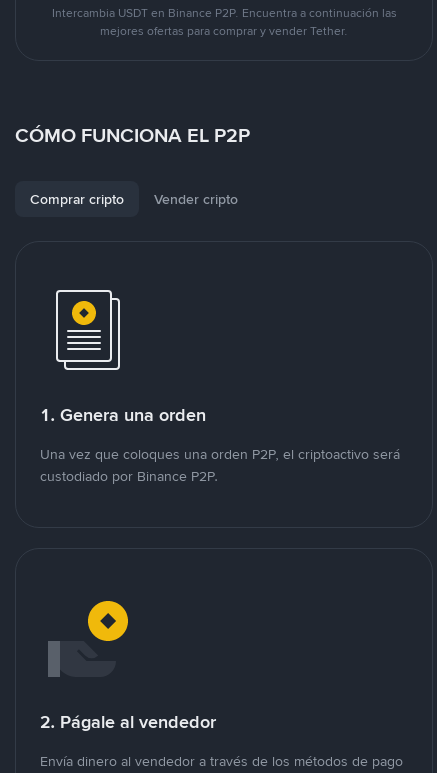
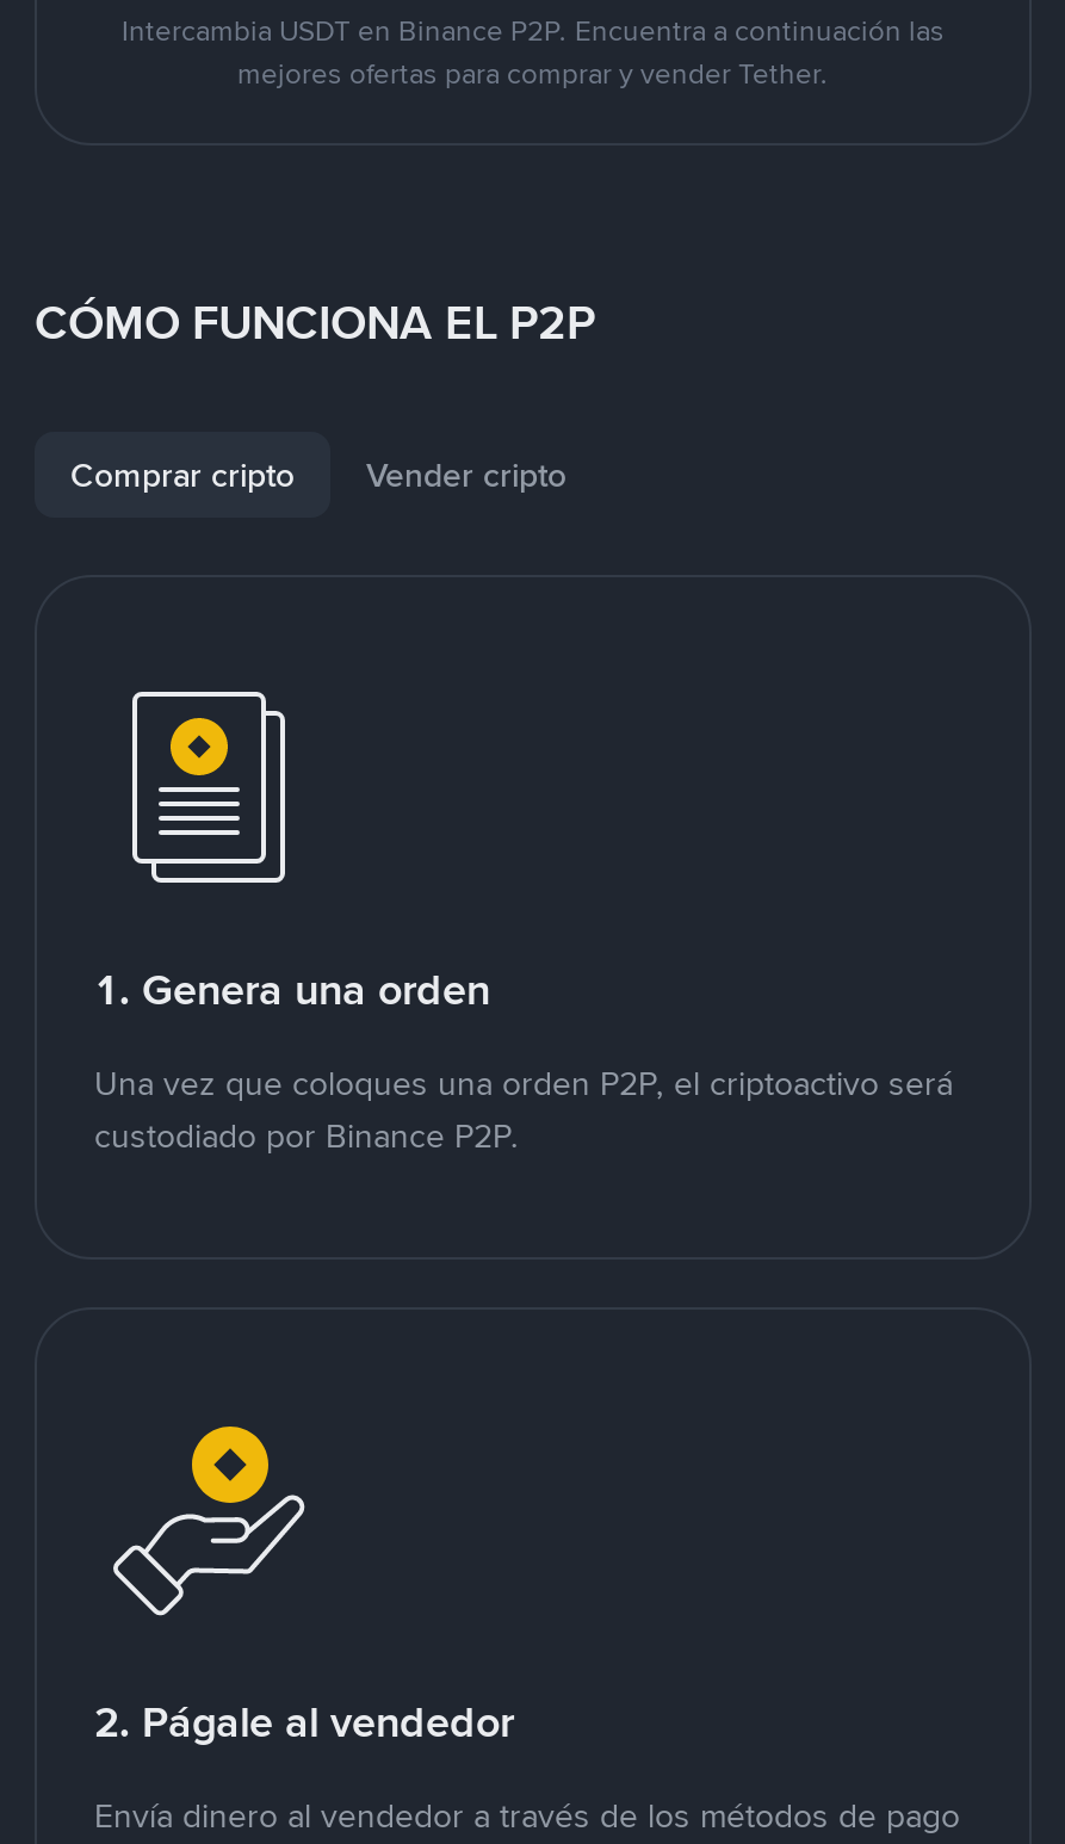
- [image]
+ [image]
